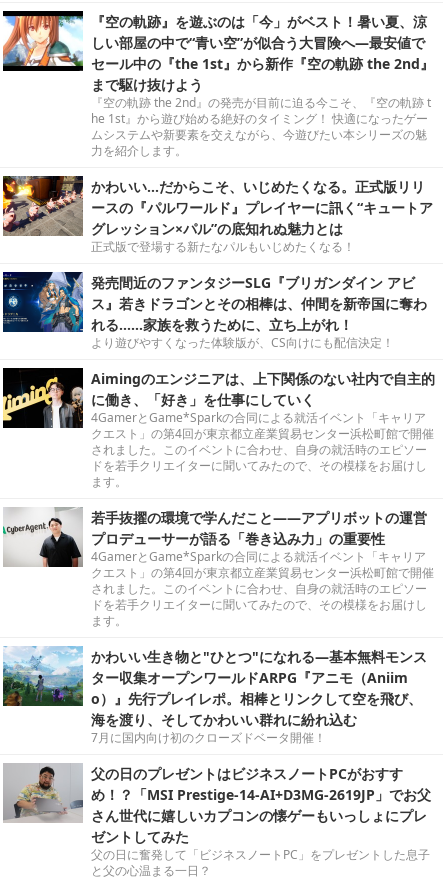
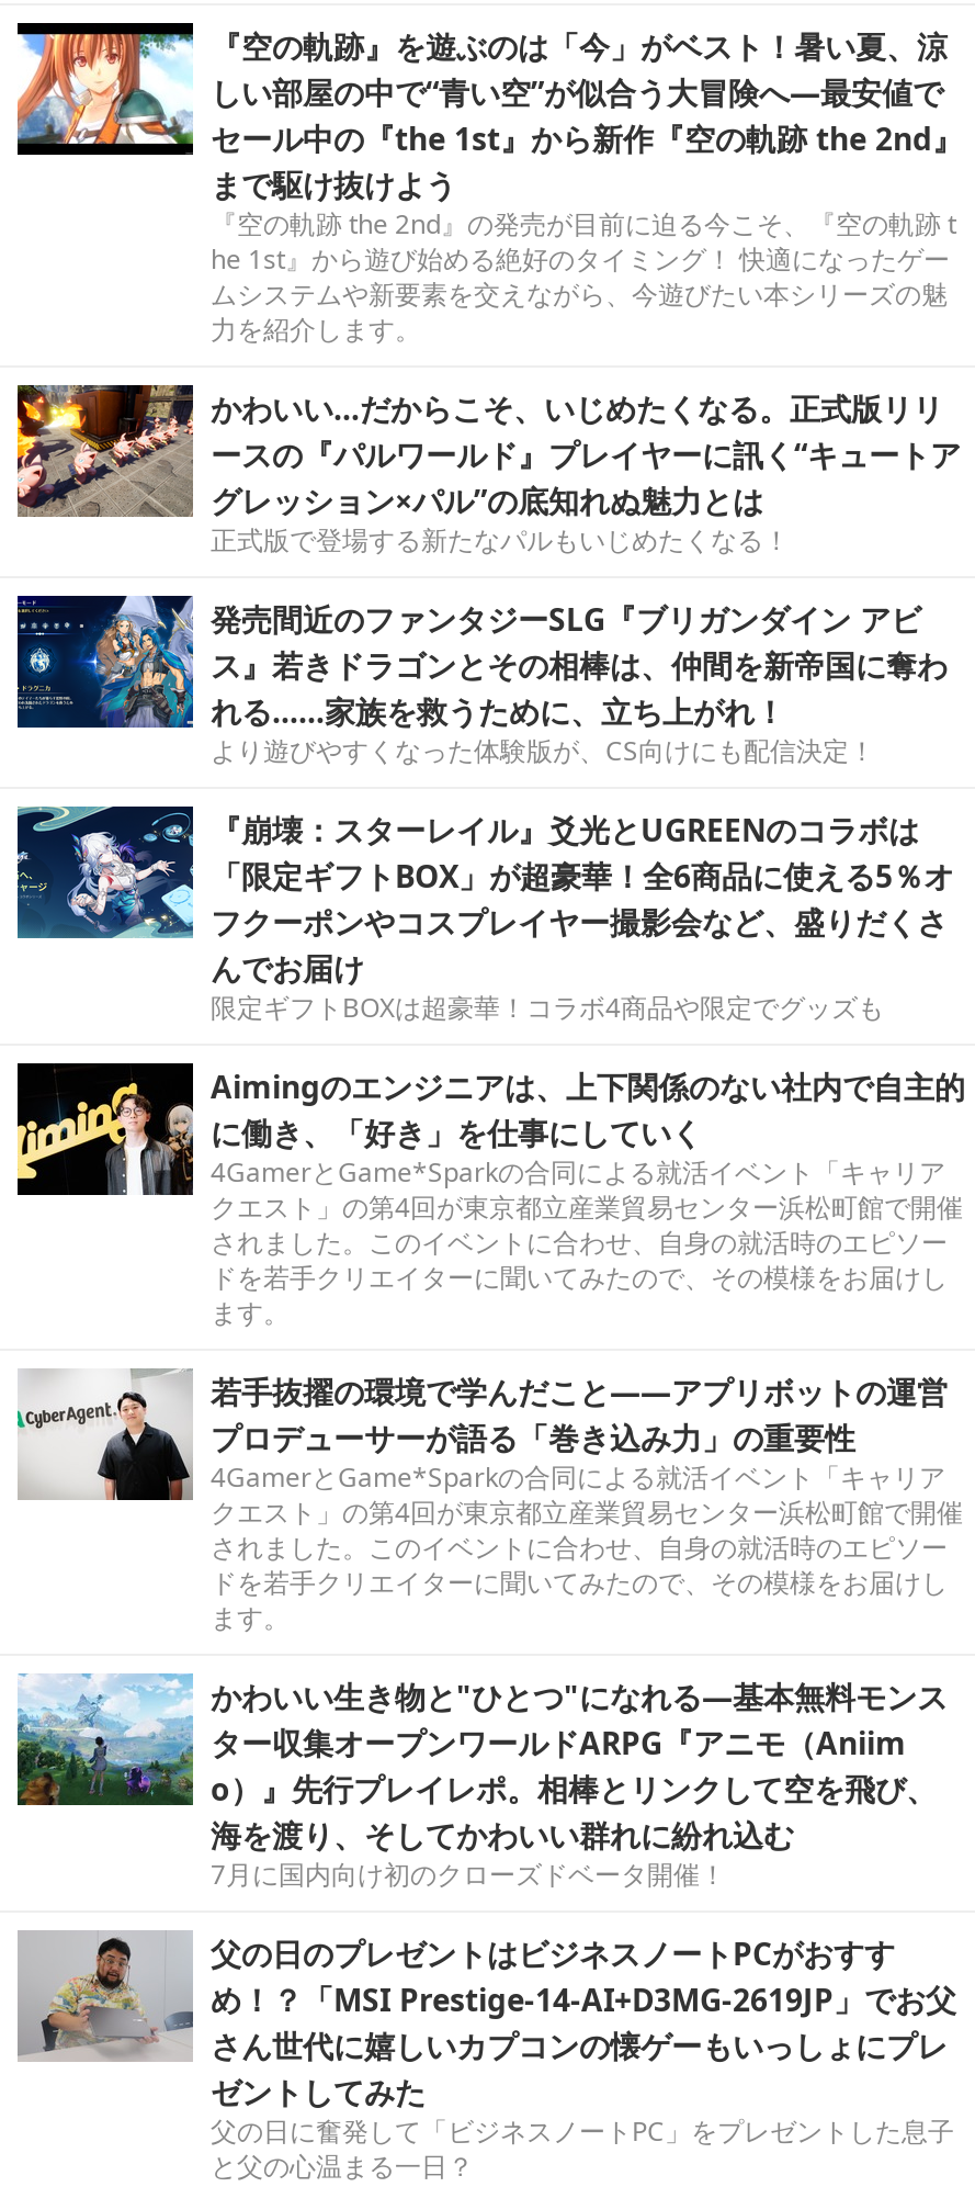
+ [image]
+ 『崩壊：スターレイル』爻光とUGREENのコラボは
+ 「限定ギフトBOX」が超豪華！全6商品に使える5％オ
+ フクーポンやコスプレイヤー撮影会など、盛りだくさ
+ んでお届け
+ 限定ギフトBOXは超豪華！コラボ4商品や限定でグッズも
